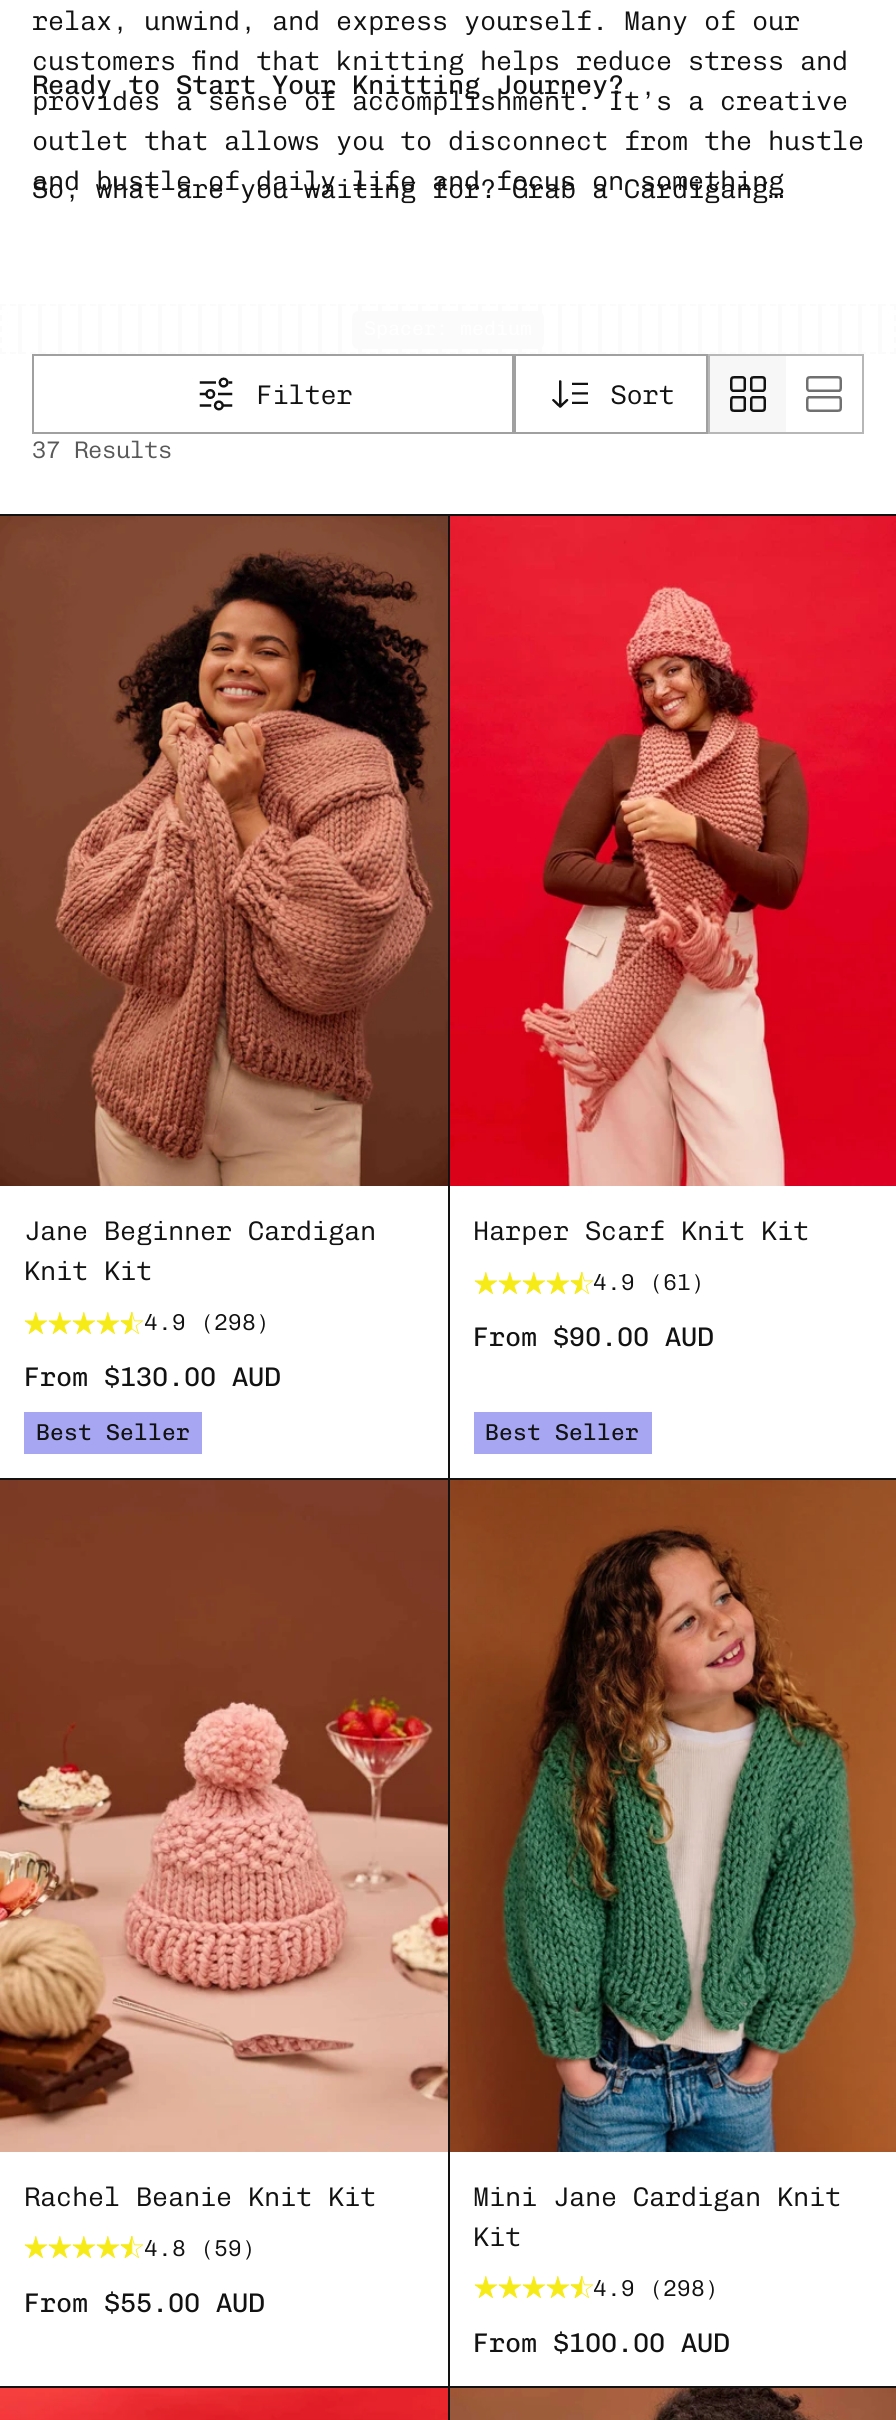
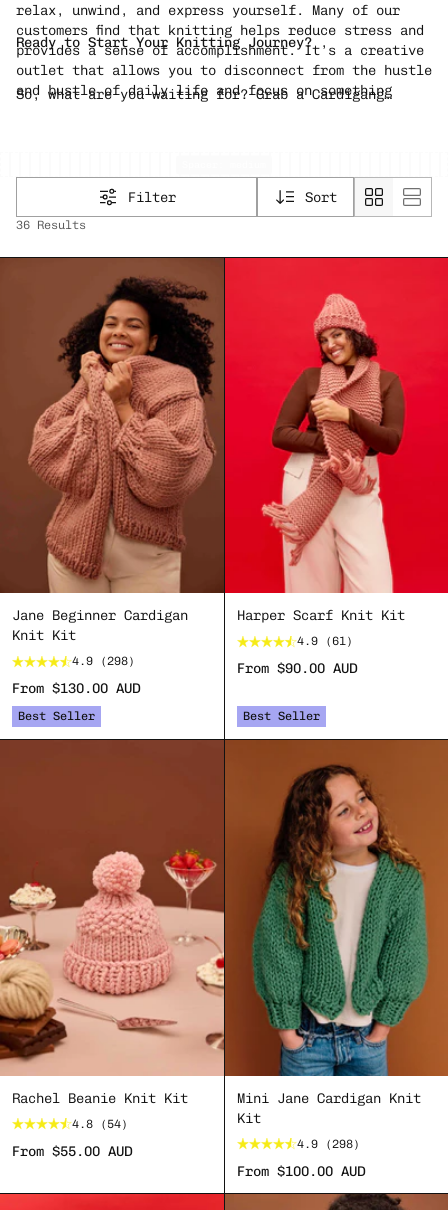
- 37 Results
+ 36 Results

- 4.8 (59)
+ 4.8 (54)
